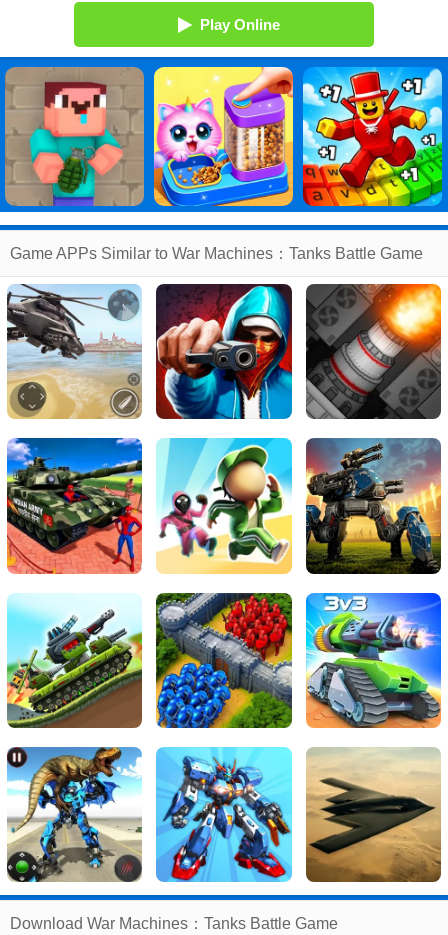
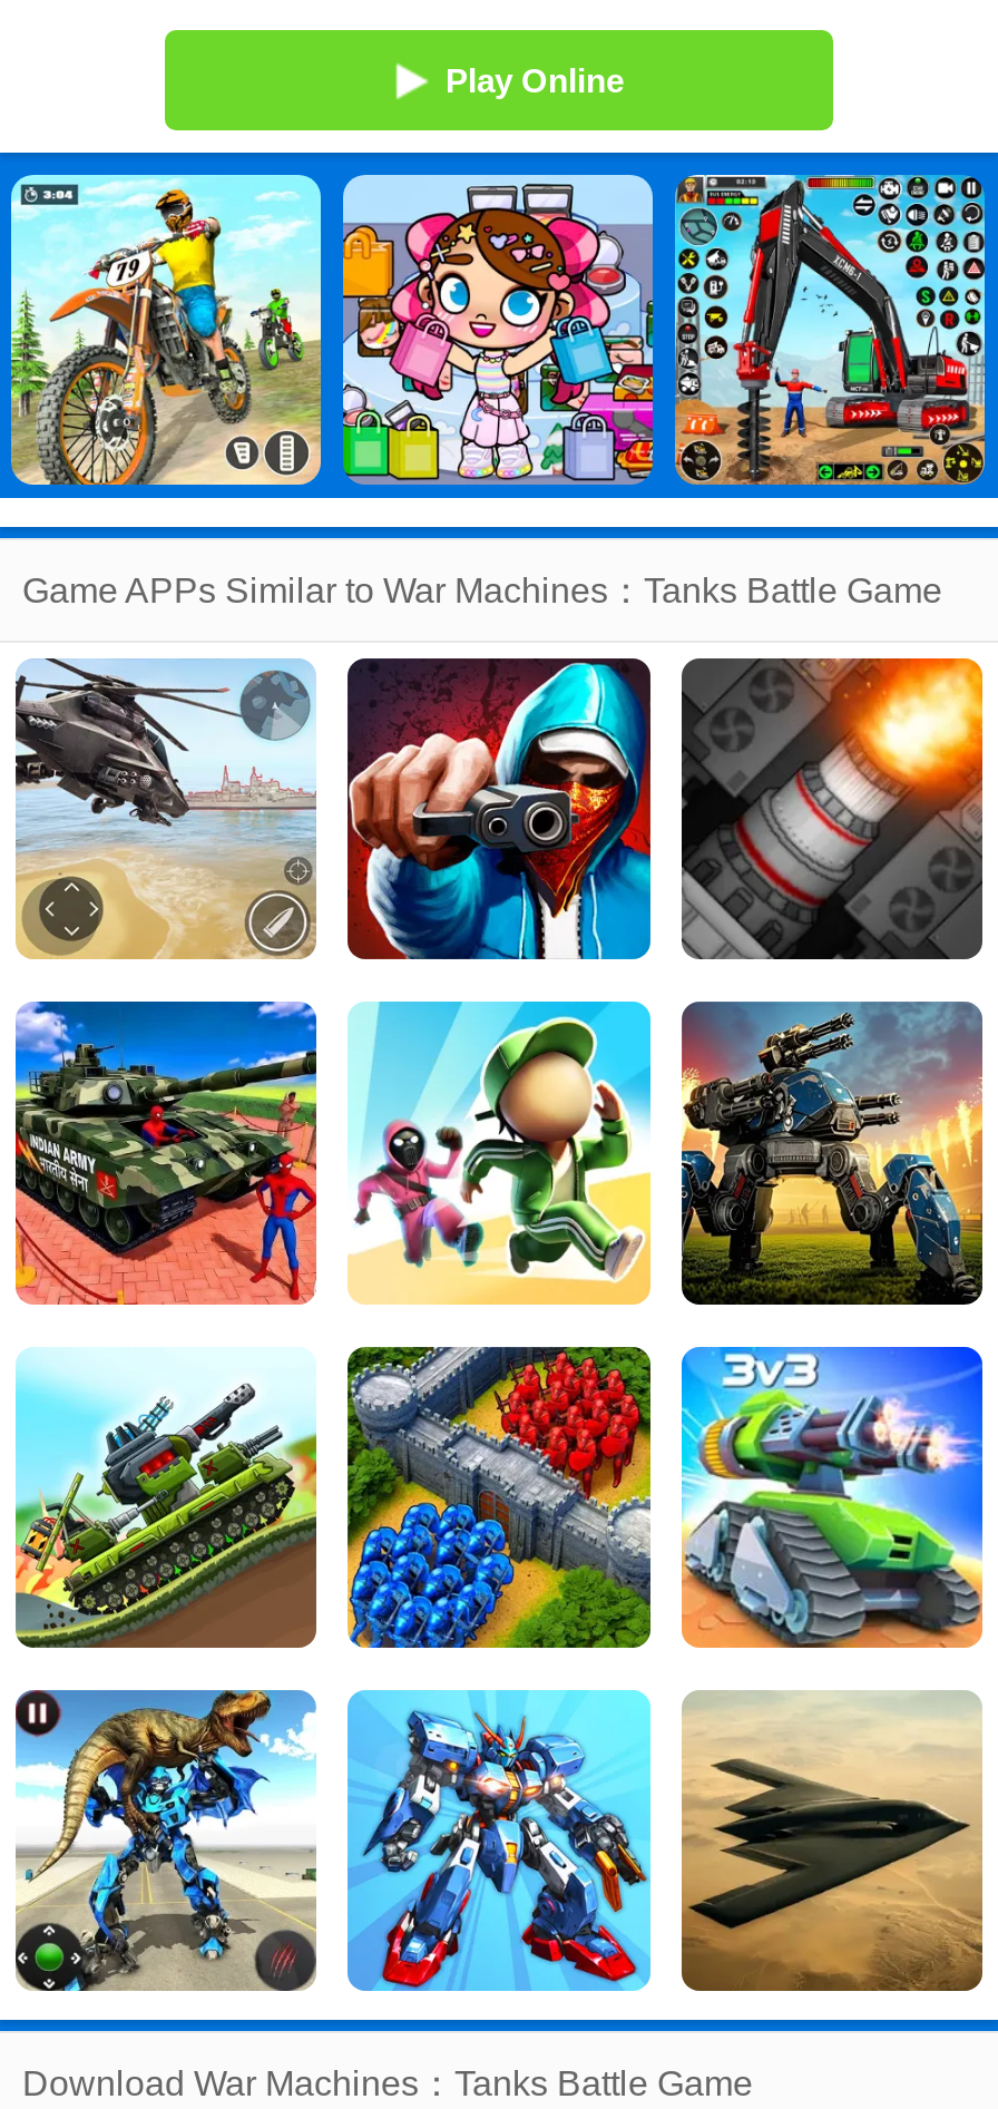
- [image]
+ [image]

- [image]
+ [image]

- [image]
+ [image]
